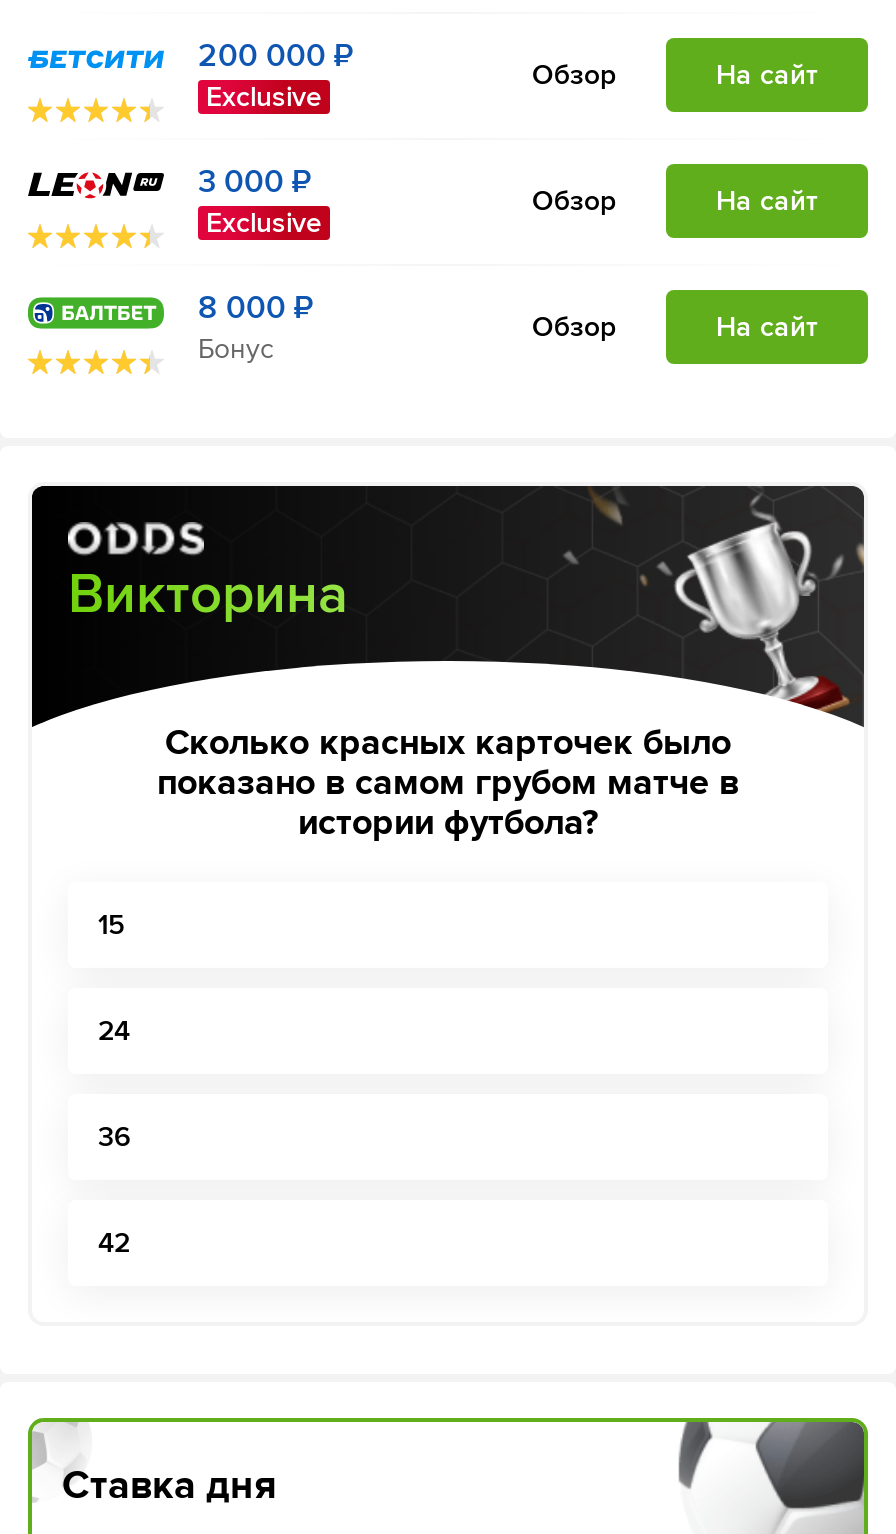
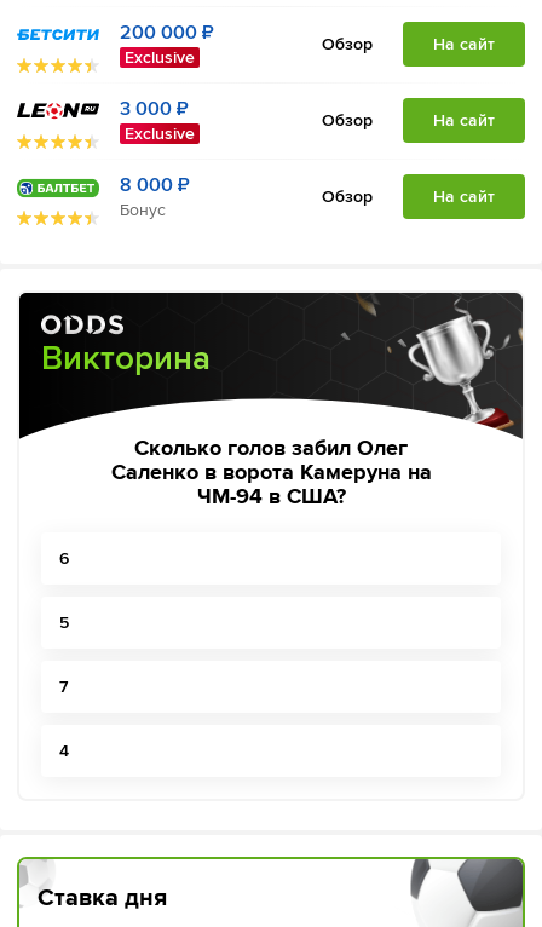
- Сколько красных карточек было
- показано в самом грубом матче в
- истории футбола?
+ Сколько голов забил Олег
+ Саленко в ворота Камеруна на
+ ЧМ-94 в США?

- 15
+ 6

- 24
+ 5

- 36
+ 7

- 42
+ 4
